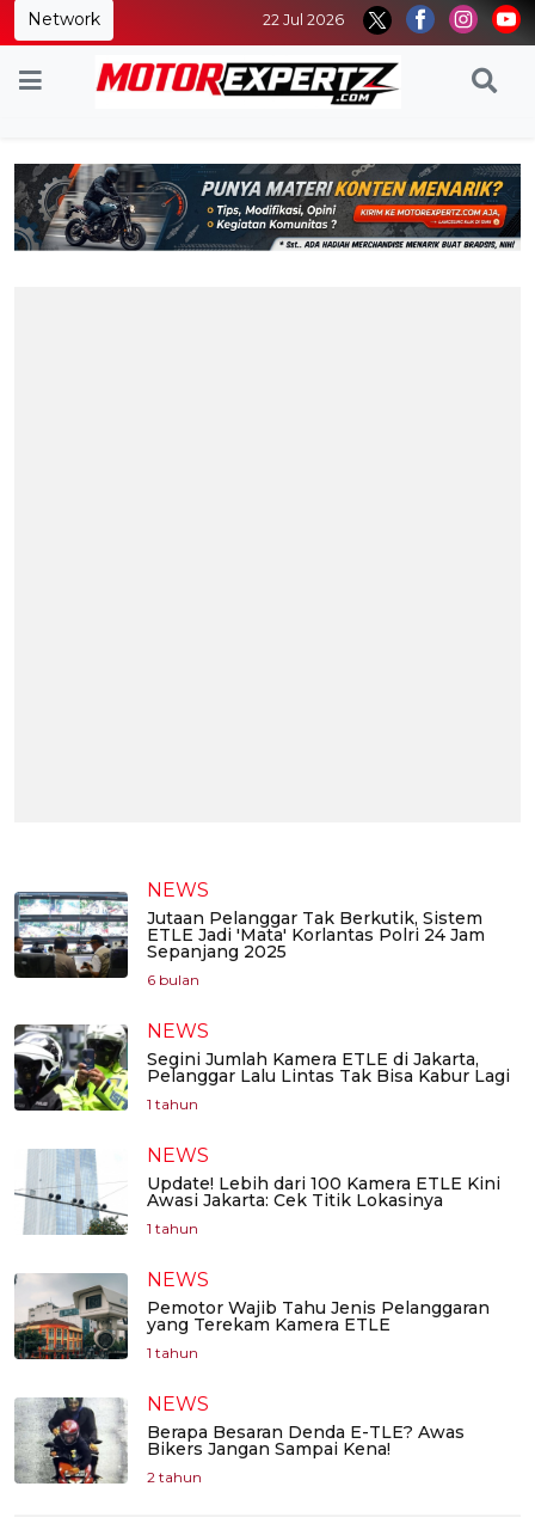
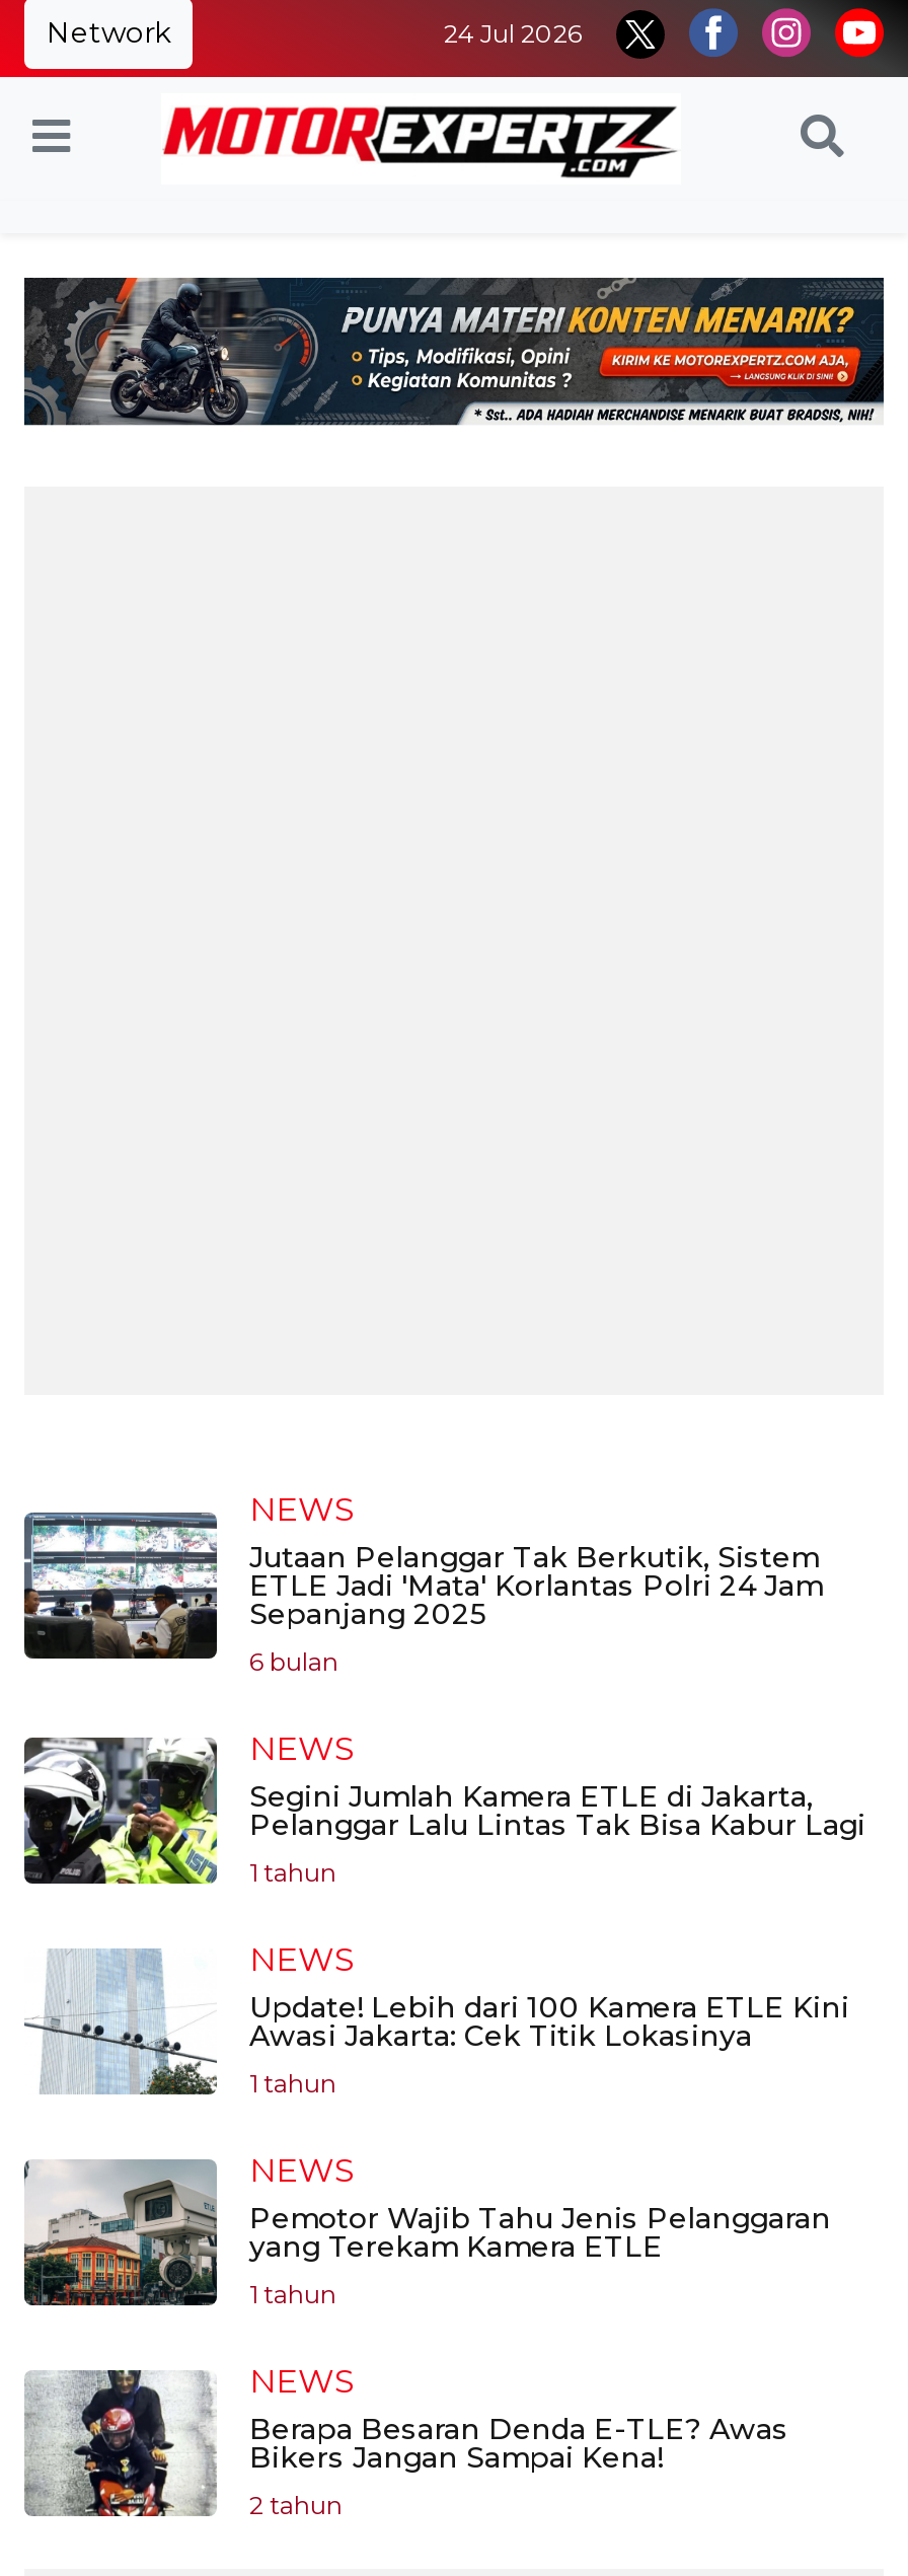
- 22 Jul 2026
+ 24 Jul 2026
